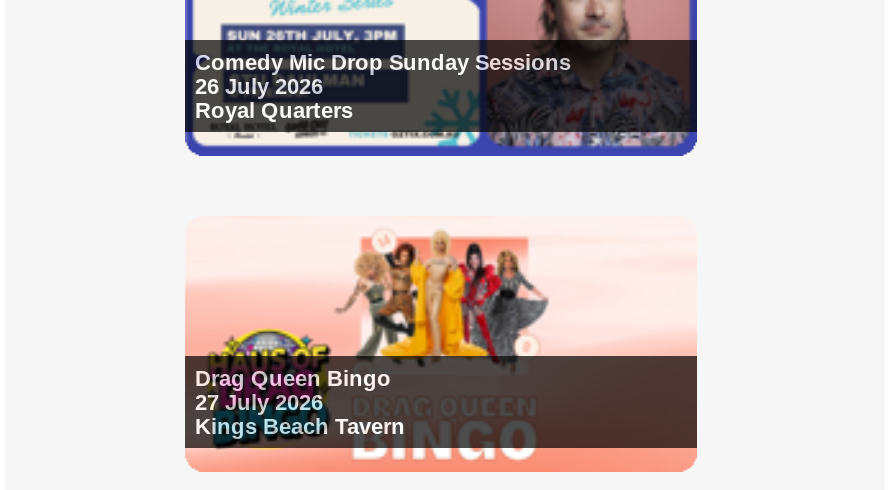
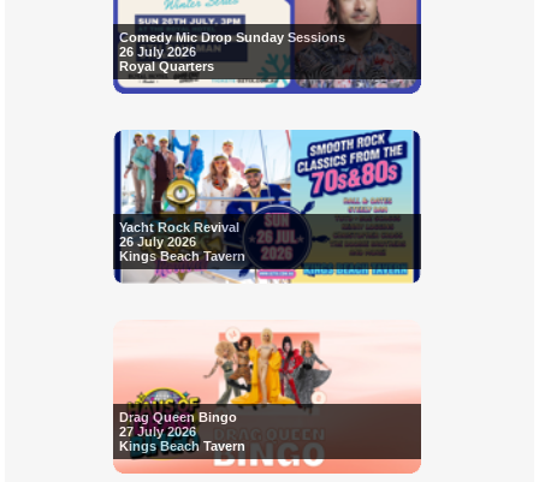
+ [image]
+ Yacht Rock Revival
+ 26 July 2026
+ Kings Beach Tavern
